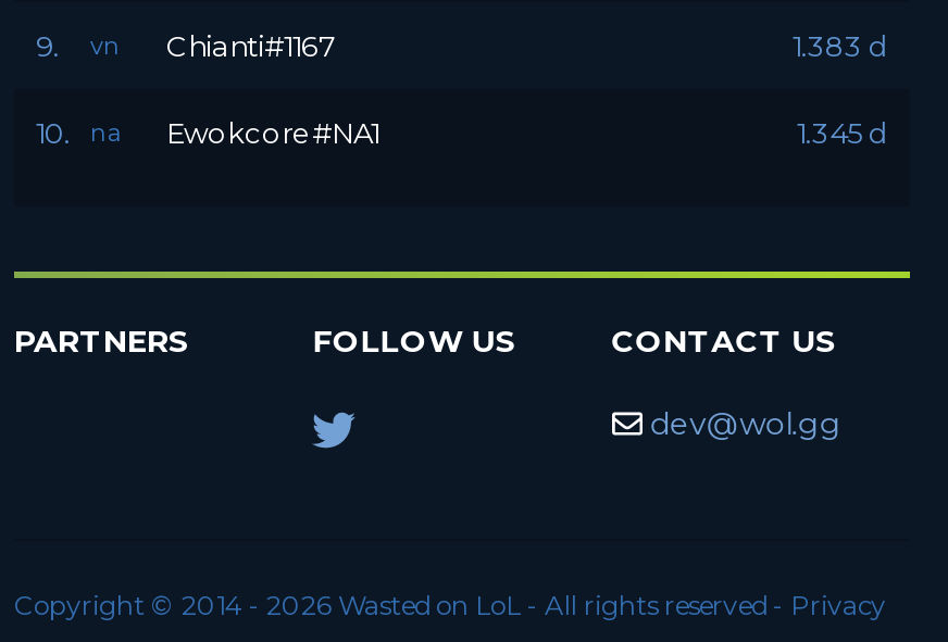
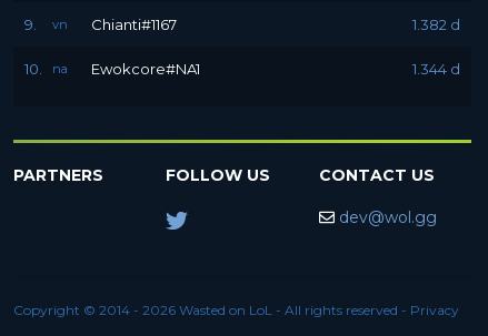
- 1.383 d
+ 1.382 d

- 1.345 d
+ 1.344 d
